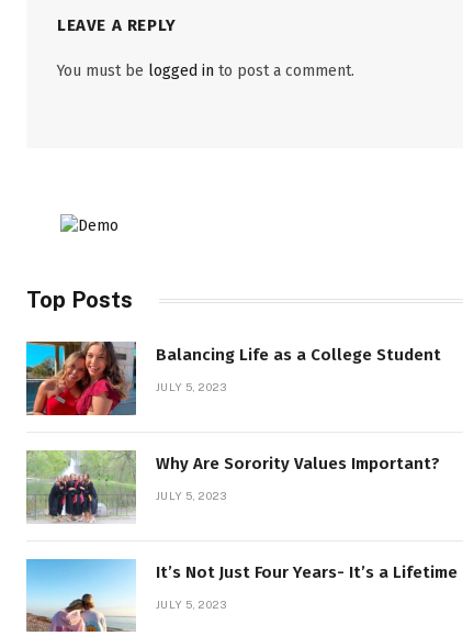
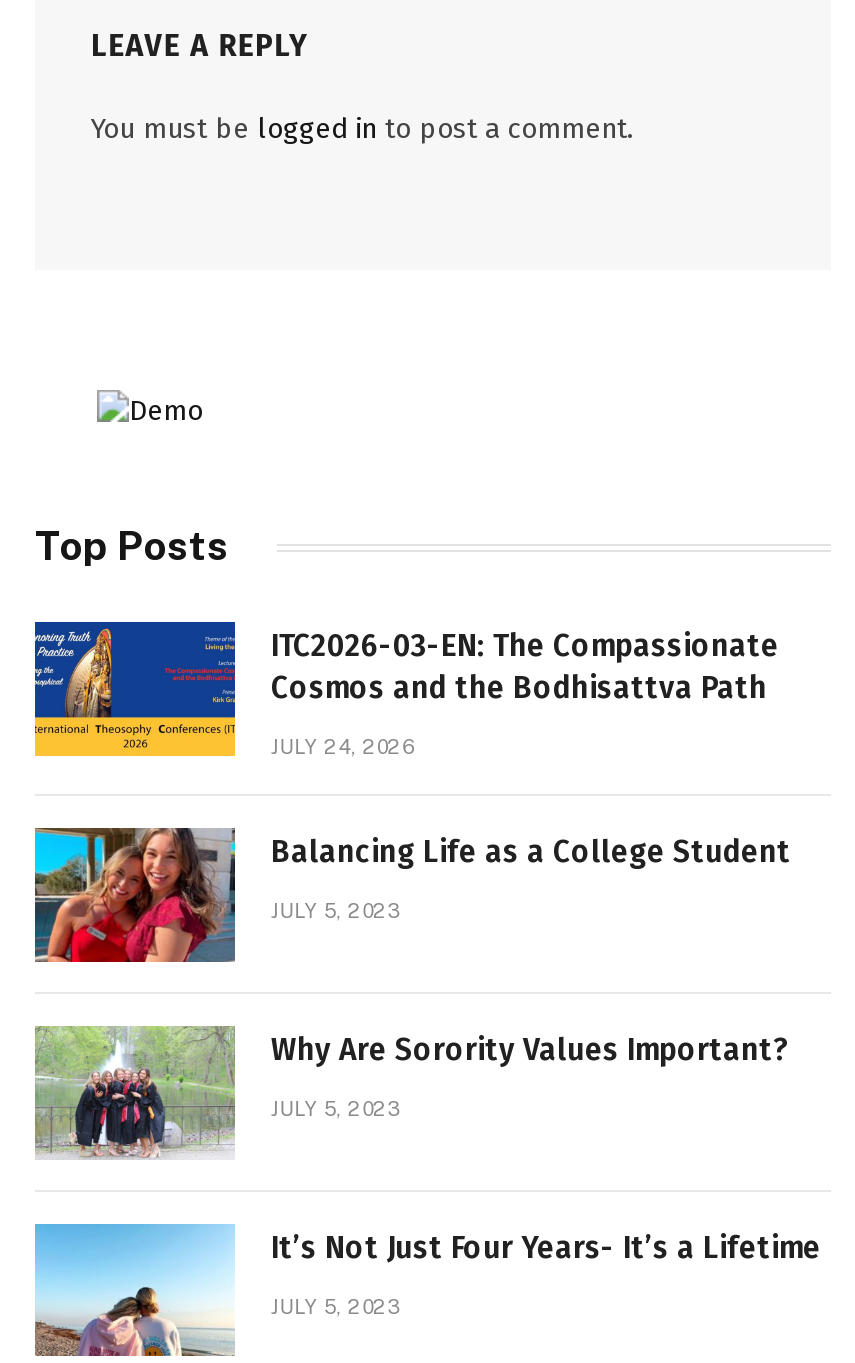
+ [image]
+ ITC2026-03-EN: The Compassionate
+ Cosmos and the Bodhisattva Path
+ JULY 24, 2026
